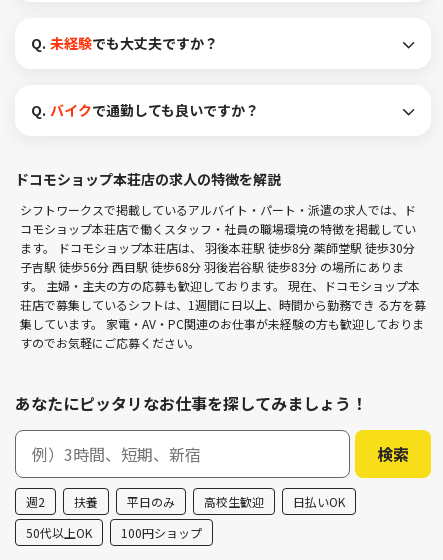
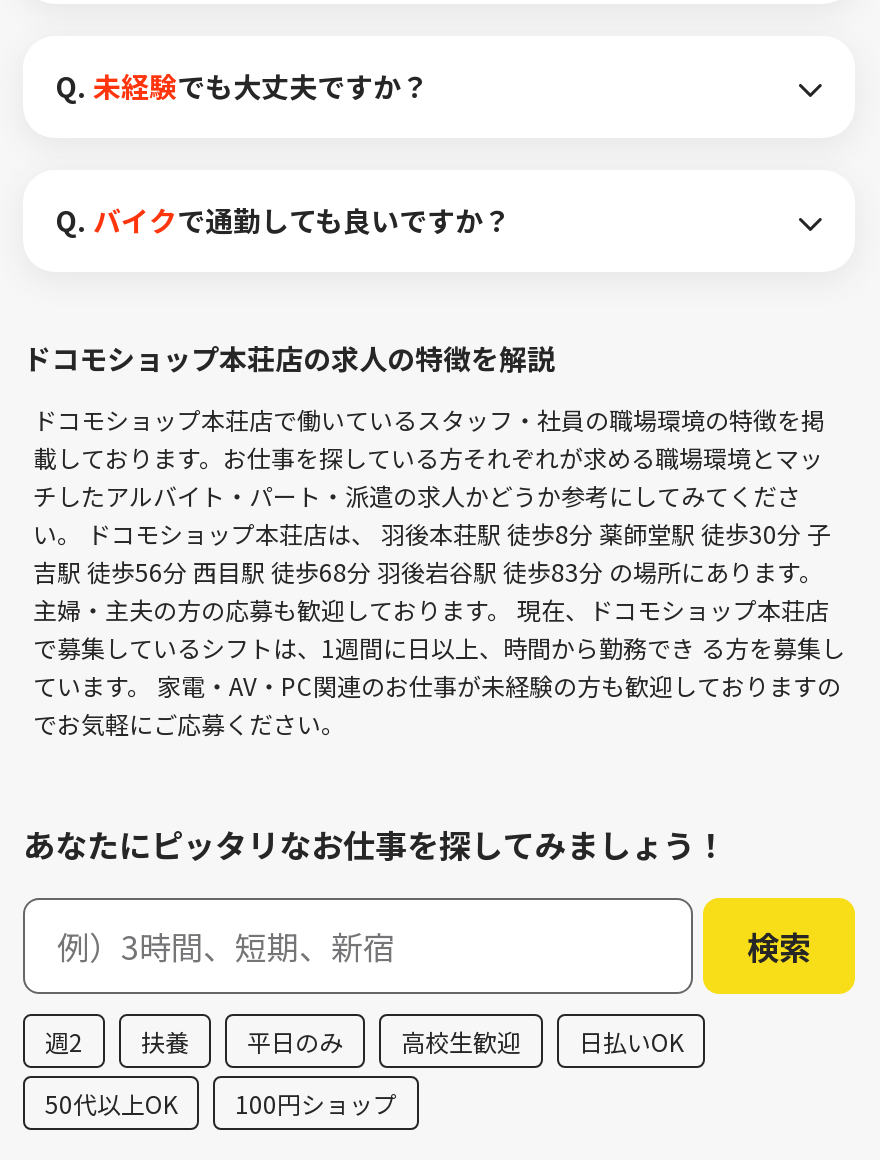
- シフトワークスで掲載しているアルバイト・パート・派遣の求人では、ド
- コモショップ本荘店で働くスタッフ・社員の職場環境の特徴を掲載してい
- ます。 ドコモショップ本荘店は、羽後本荘駅 徒歩8分薬師堂駅 徒歩30分
- 子吉駅 徒歩56分西目駅 徒歩68分羽後岩谷駅 徒歩83分の場所にありま
- す。 主婦・主夫の方の応募も歓迎しております。 現在、ドコモショップ本
- 荘店で募集しているシフトは、1週間に日以上、時間から勤務でき る方を募
- 集しています。 家電・AV・PC関連のお仕事が未経験の方も歓迎しておりま
- すのでお気軽にご応募ください。
+ ドコモショップ本荘店で働いているスタッフ・社員の職場環境の特徴を掲
+ 載しております。お仕事を探している方それぞれが求める職場環境とマッ
+ チしたアルバイト・パート・派遣の求人かどうか参考にしてみてくださ
+ い。 ドコモショップ本荘店は、羽後本荘駅 徒歩8分薬師堂駅 徒歩30分子
+ 吉駅 徒歩56分西目駅 徒歩68分羽後岩谷駅 徒歩83分の場所にあります。
+ 主婦・主夫の方の応募も歓迎しております。 現在、ドコモショップ本荘店
+ で募集しているシフトは、1週間に日以上、時間から勤務でき る方を募集し
+ ています。 家電・AV・PC関連のお仕事が未経験の方も歓迎しておりますの
+ でお気軽にご応募ください。
